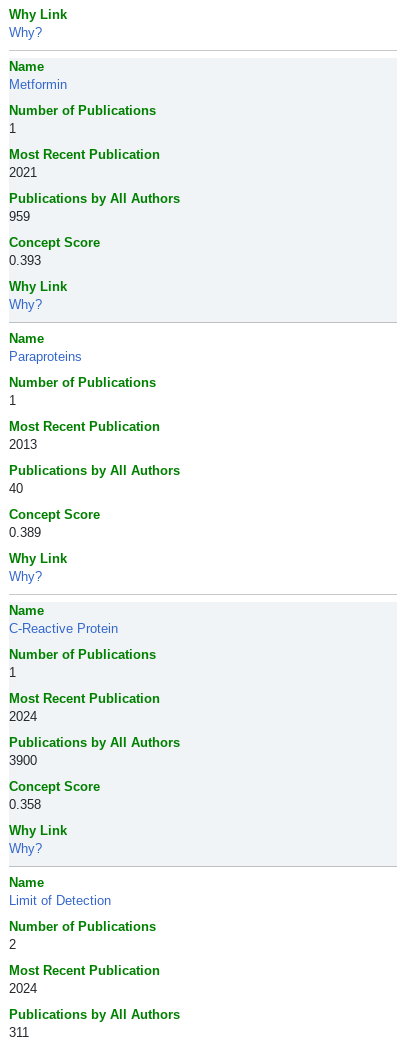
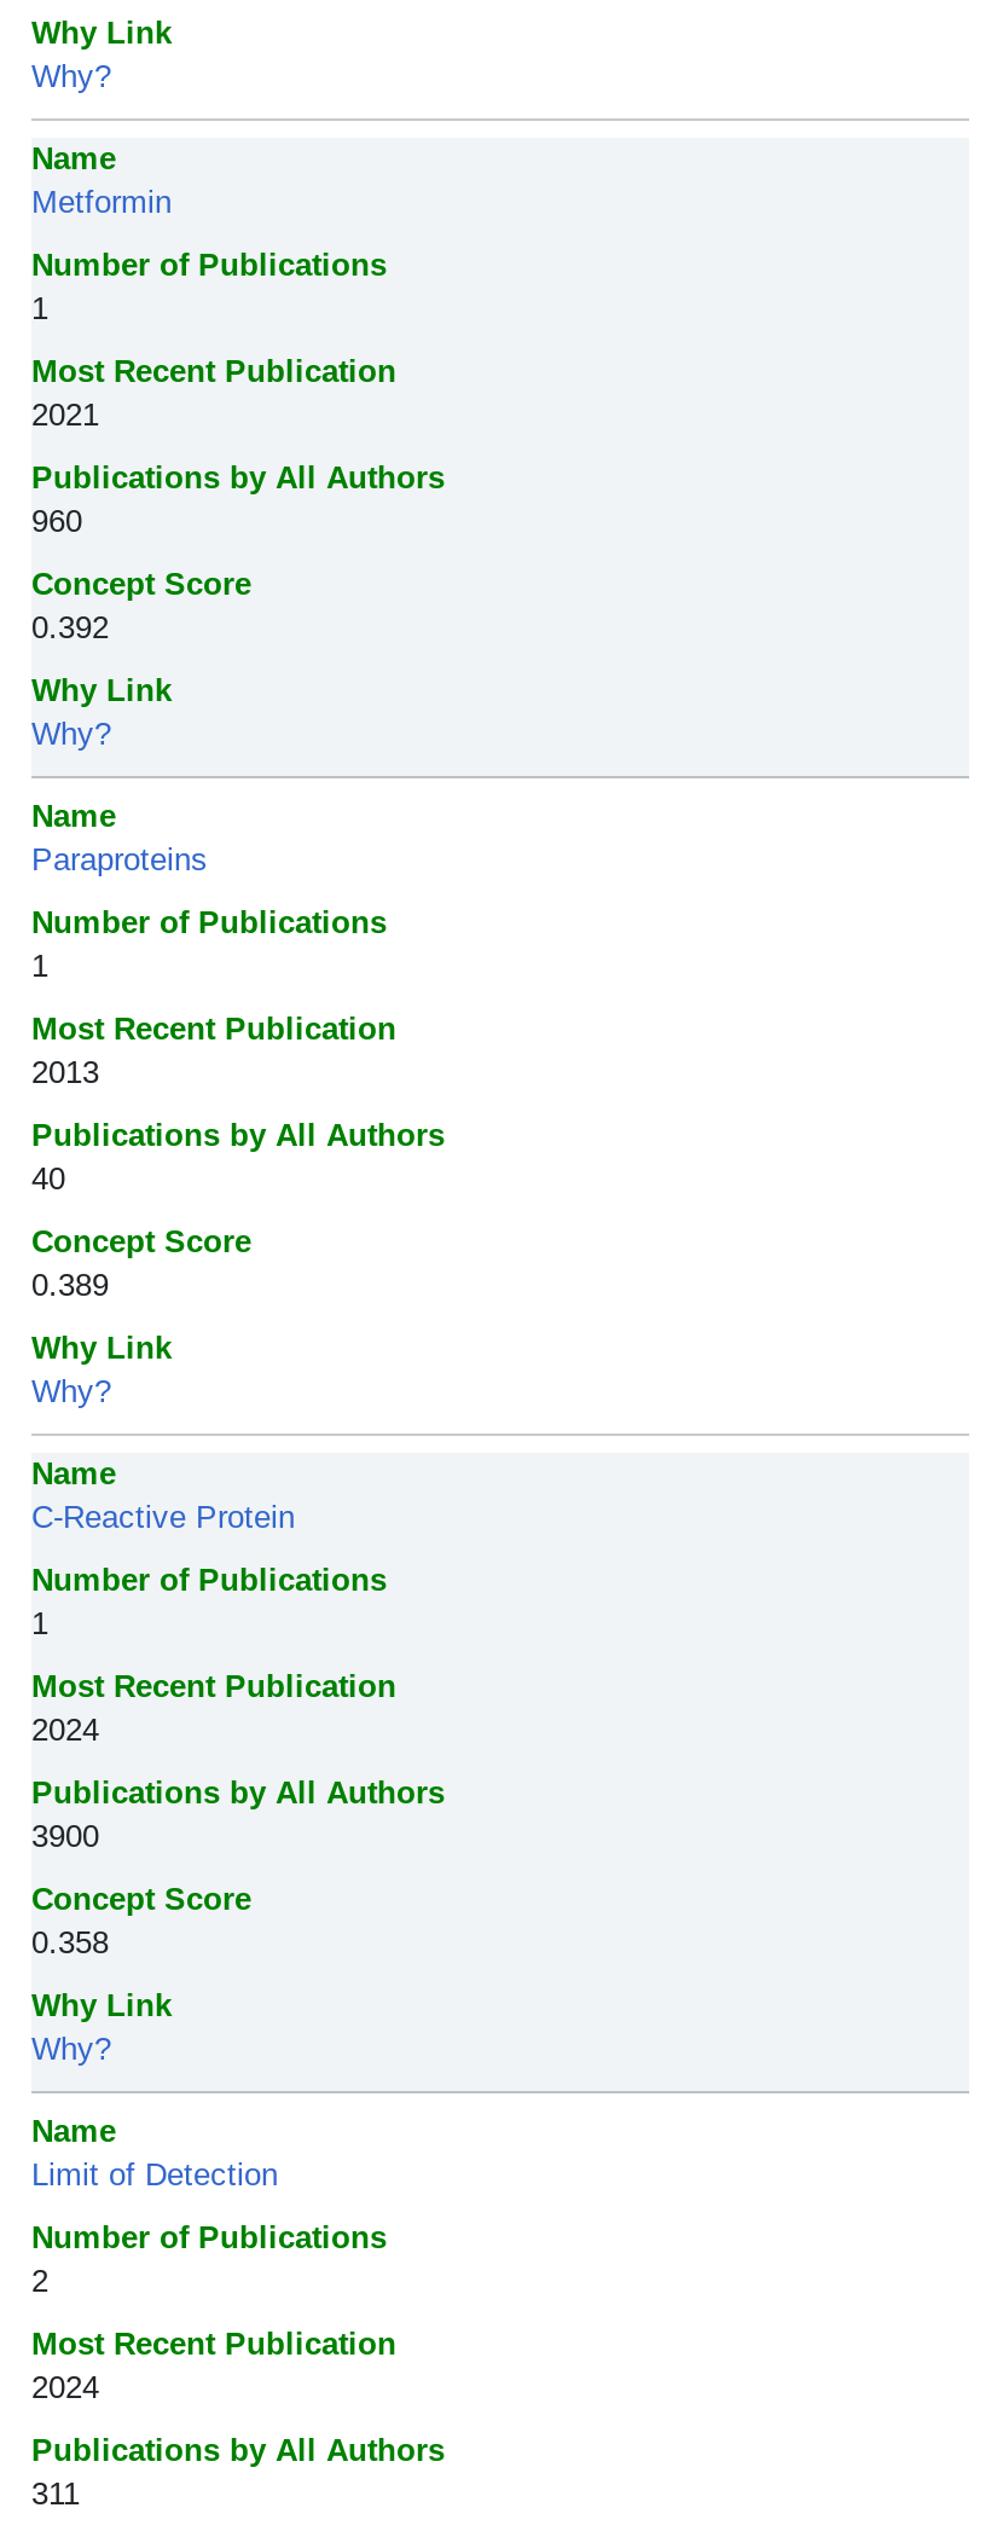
- 959
+ 960

- 0.393
+ 0.392
